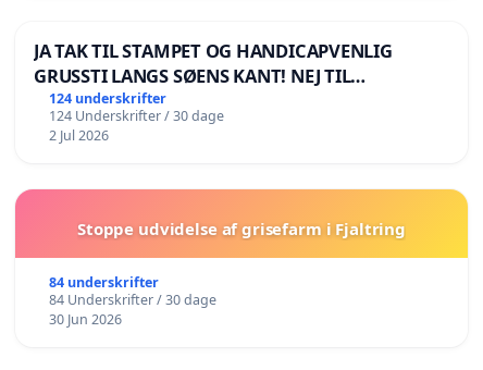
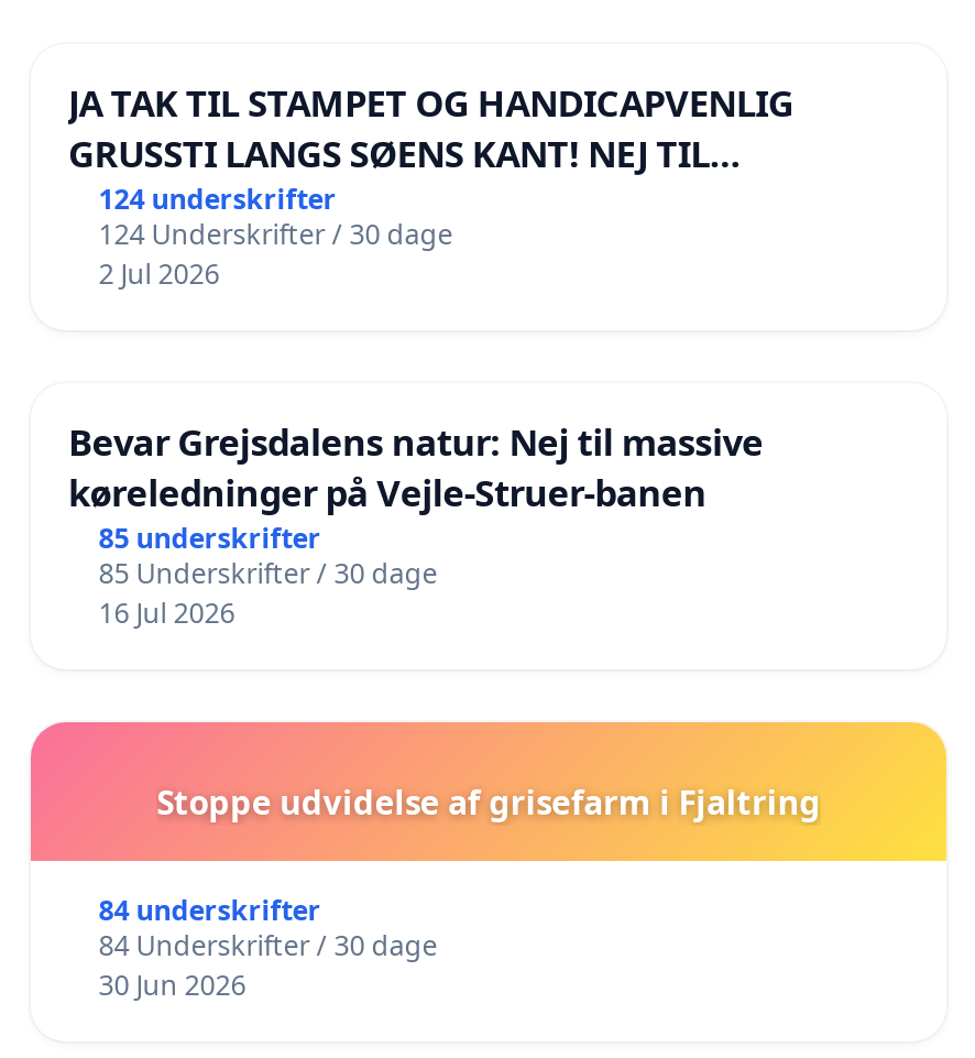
+ Bevar Grejsdalens natur: Nej til massive
+ køreledninger på Vejle-Struer-banen
+ 85 underskrifter
+ 85 Underskrifter / 30 dage
+ 16 Jul 2026
